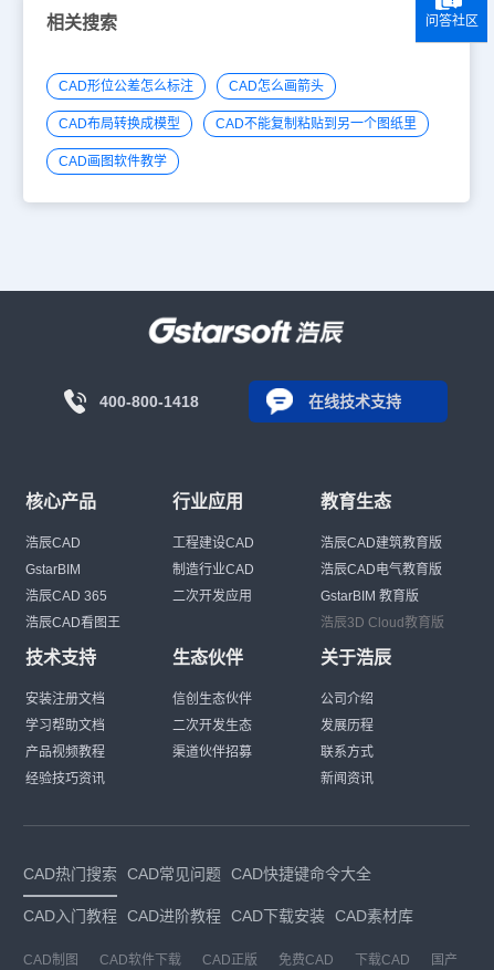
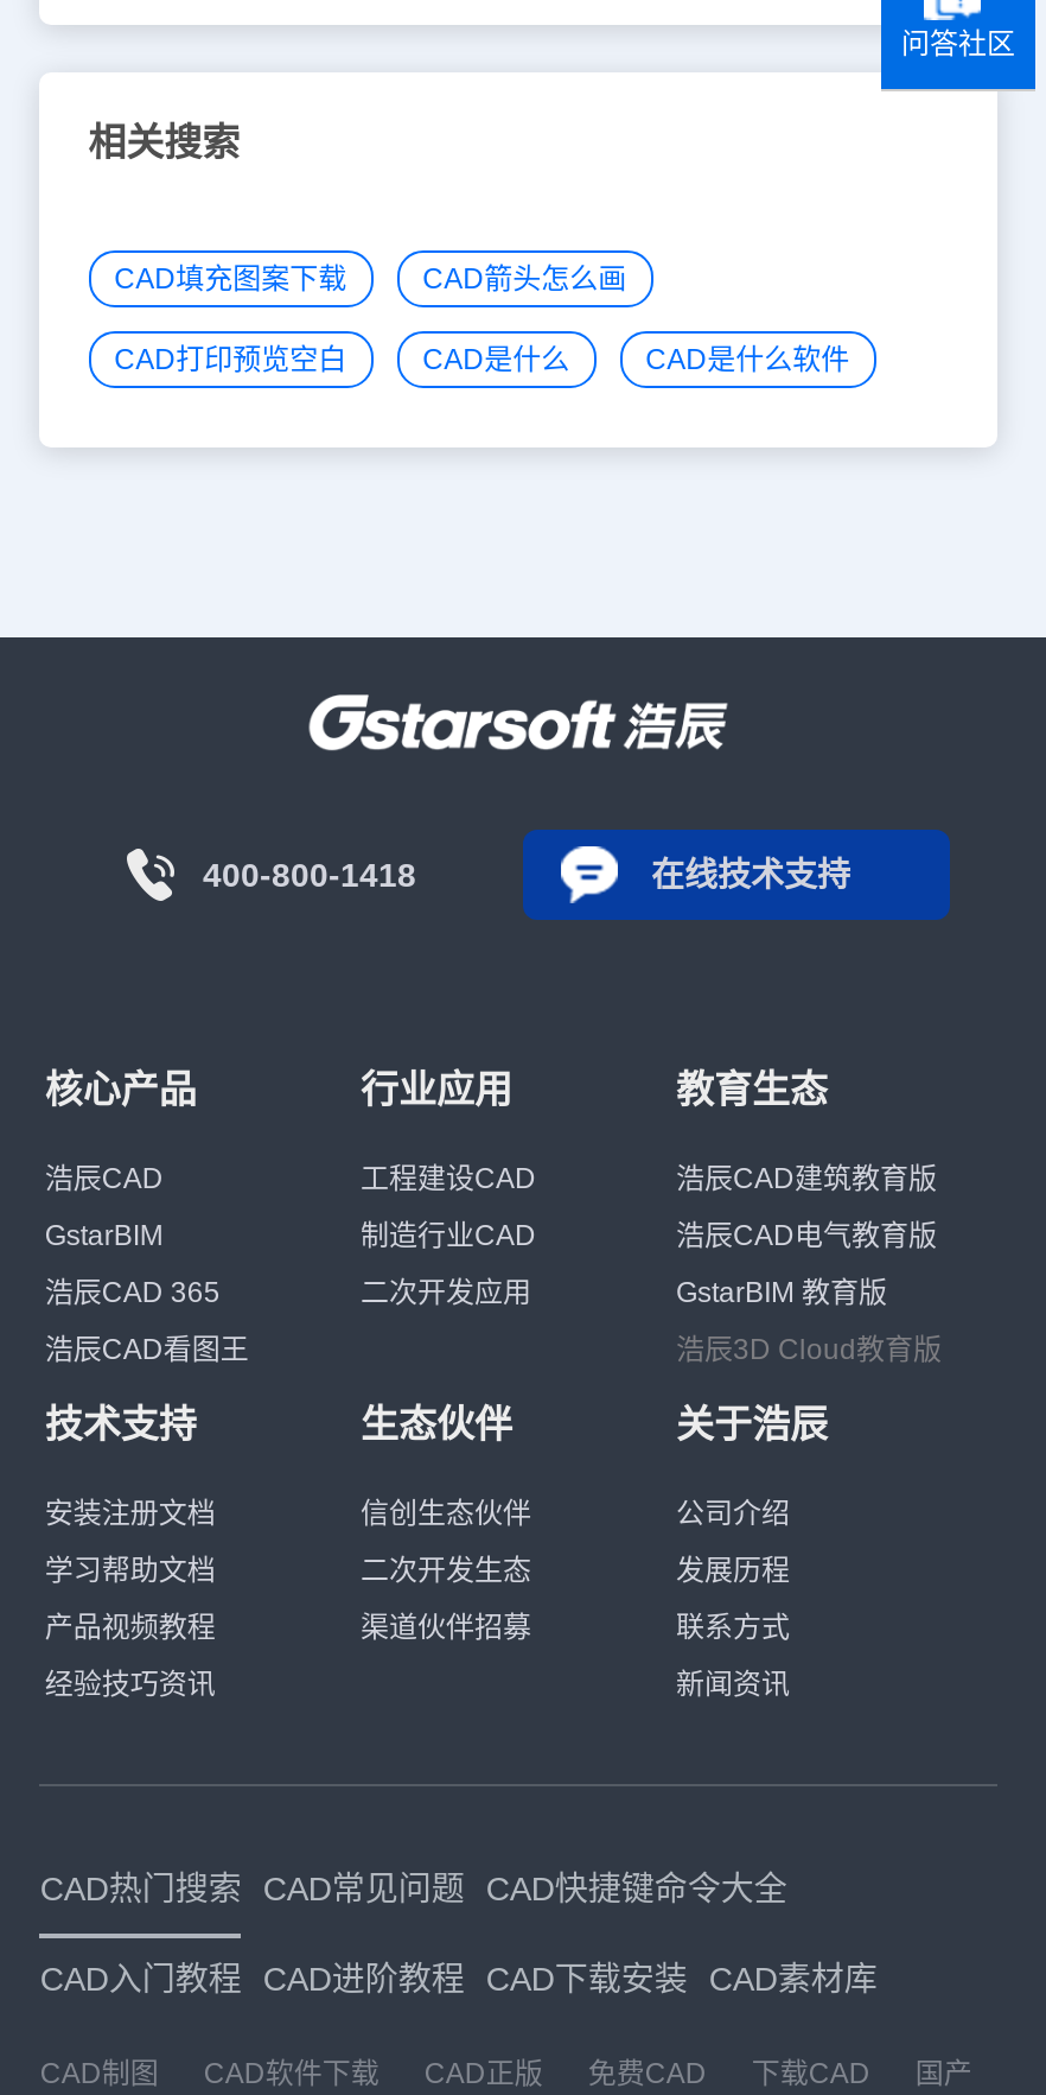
moved down: 相关搜索

- CAD形位公差怎么标注
- CAD怎么画箭头
- CAD布局转换成模型
- CAD不能复制粘贴到另一个图纸里
- CAD画图软件教学
+ CAD填充图案下载
+ CAD箭头怎么画
+ CAD打印预览空白
+ CAD是什么
+ CAD是什么软件
